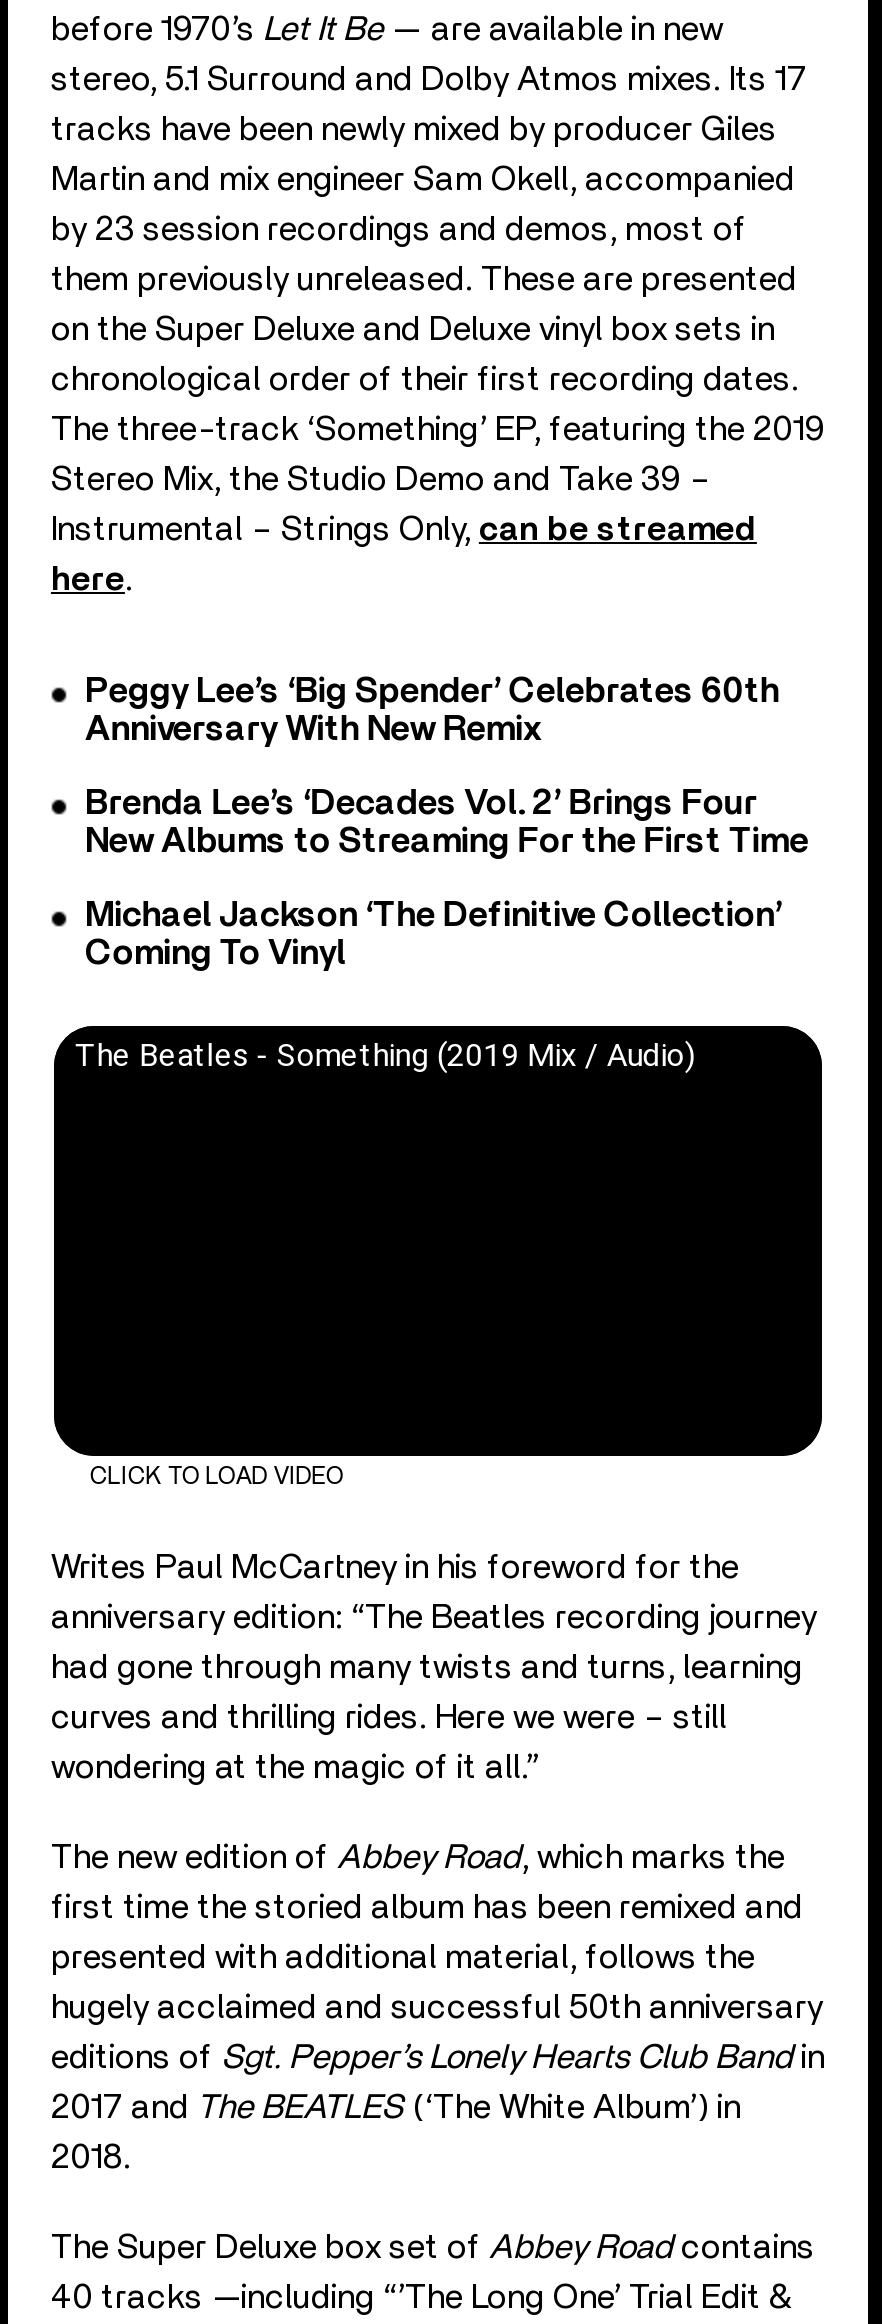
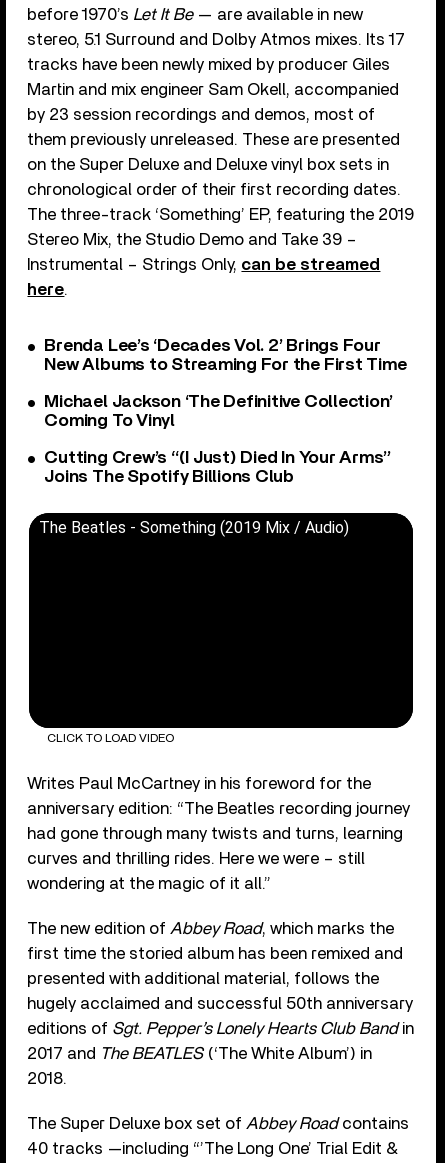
- Peggy Lee’s ‘Big Spender’ Celebrates 60th
- Anniversary With New Remix

moved up: Brenda Lee’s ‘Decades Vol. 2’ Brings Four | New Albums to Streaming For the First Time | Michael Jackson ‘The Definitive Collection’ | Coming To Vinyl

+ Cutting Crew’s “(I Just) Died In Your Arms”
+ Joins The Spotify Billions Club
